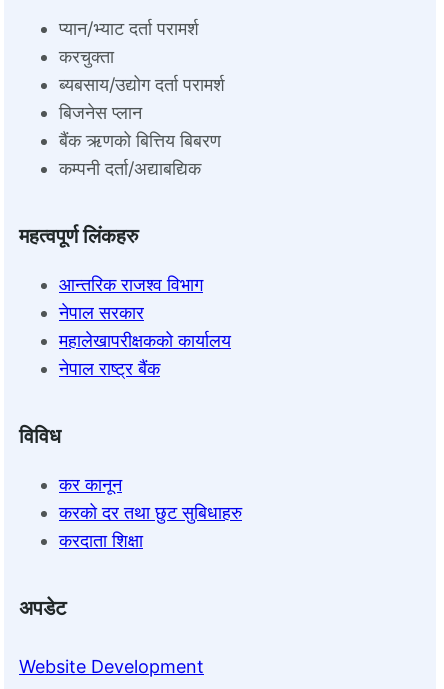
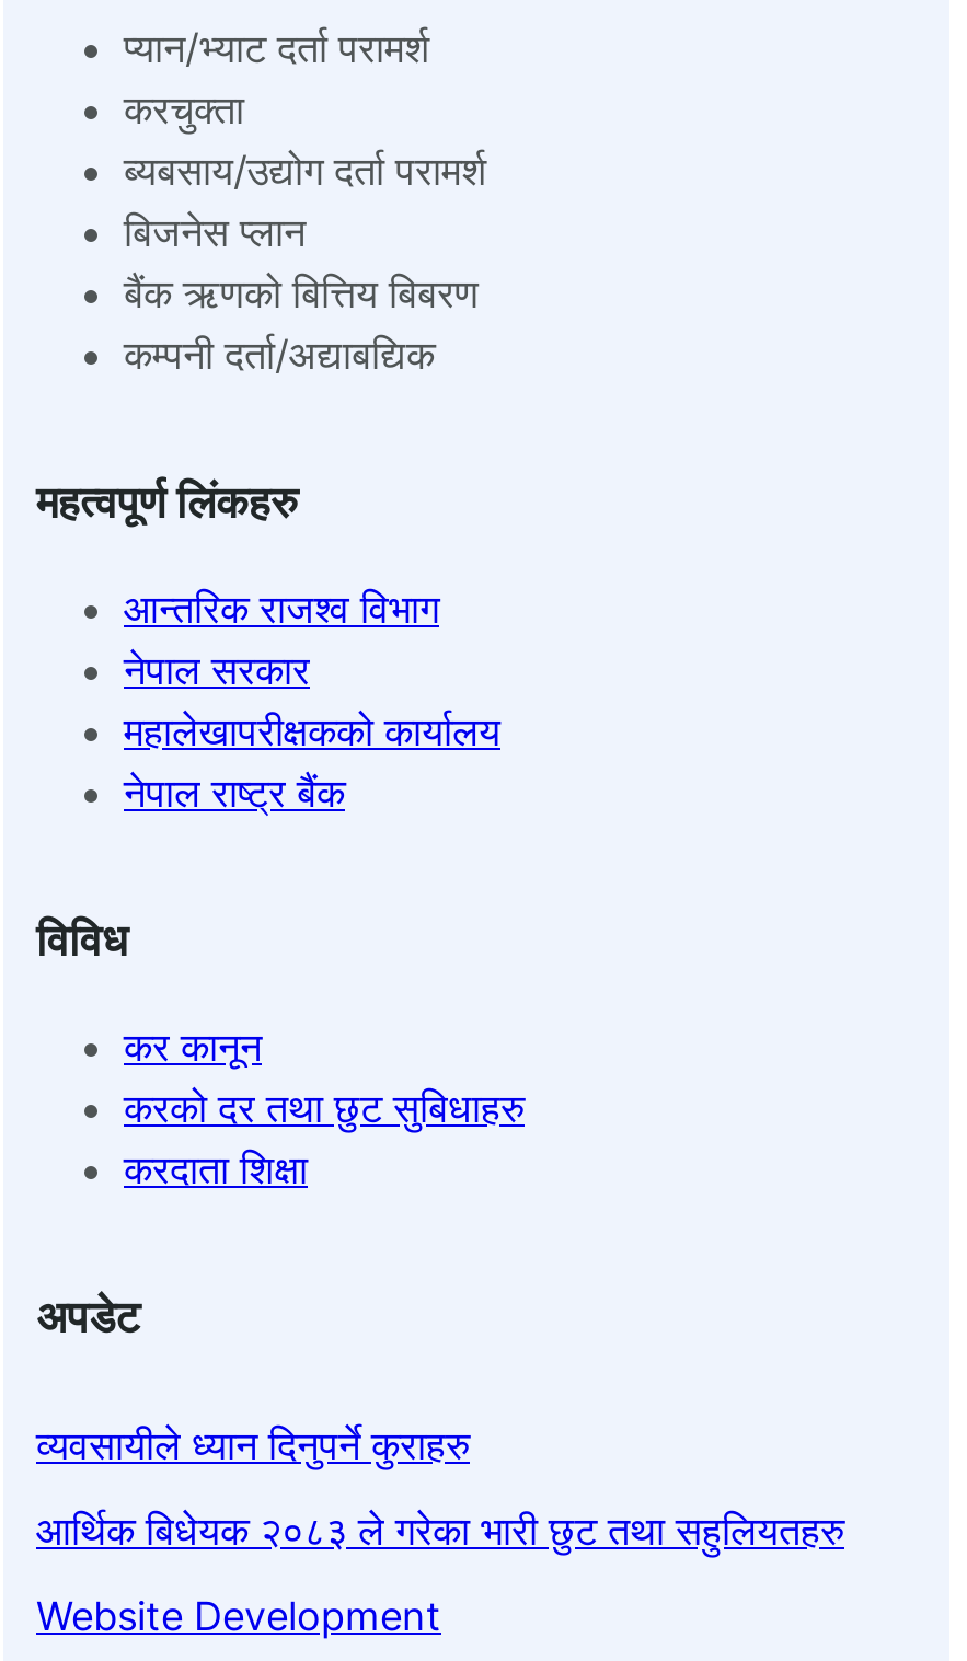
+ व्यवसायीले ध्यान दिनुपर्ने कुराहरु
+ आर्थिक बिधेयक २०८३ ले गरेका भारी छुट तथा सहुलियतहरु
